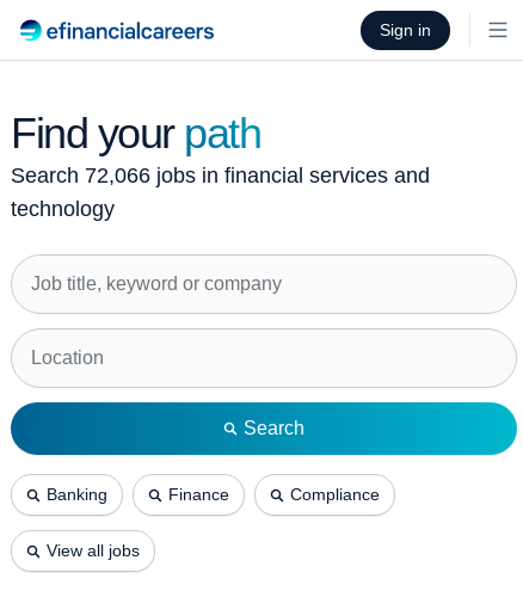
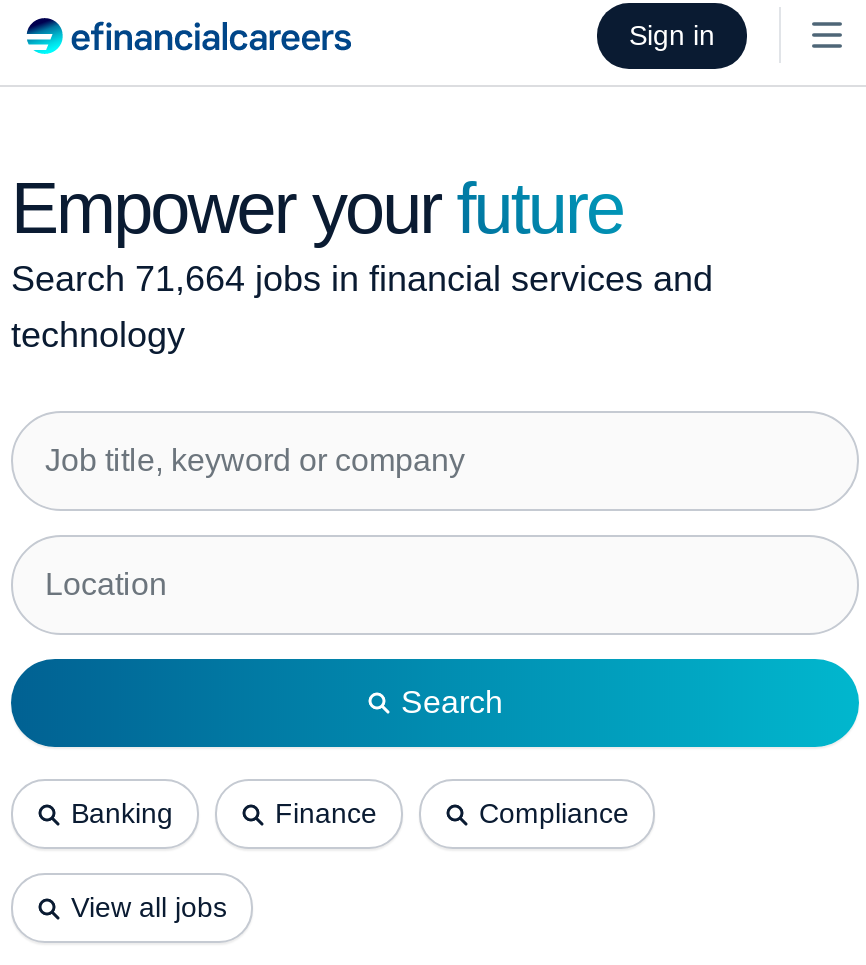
- Find your path
+ Empower your future

- Search 72,066 jobs in financial services and
+ Search 71,664 jobs in financial services and
